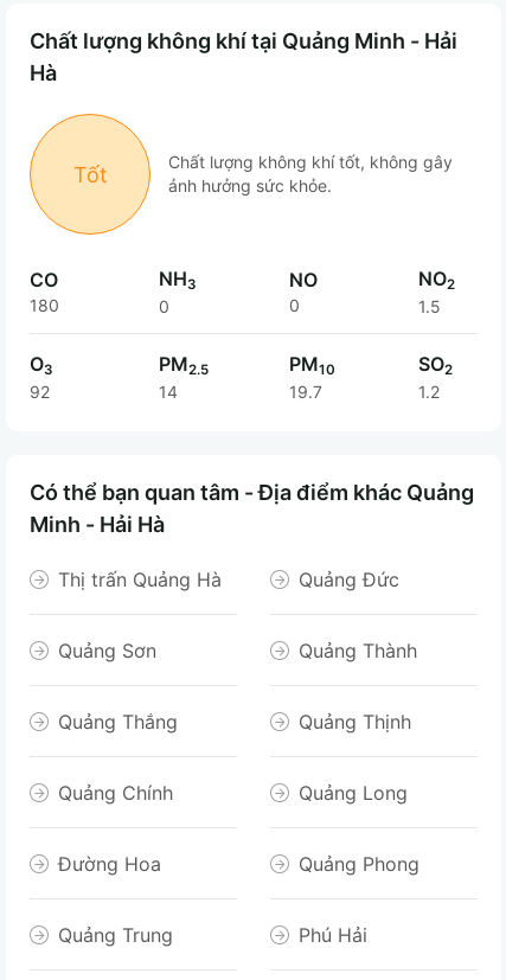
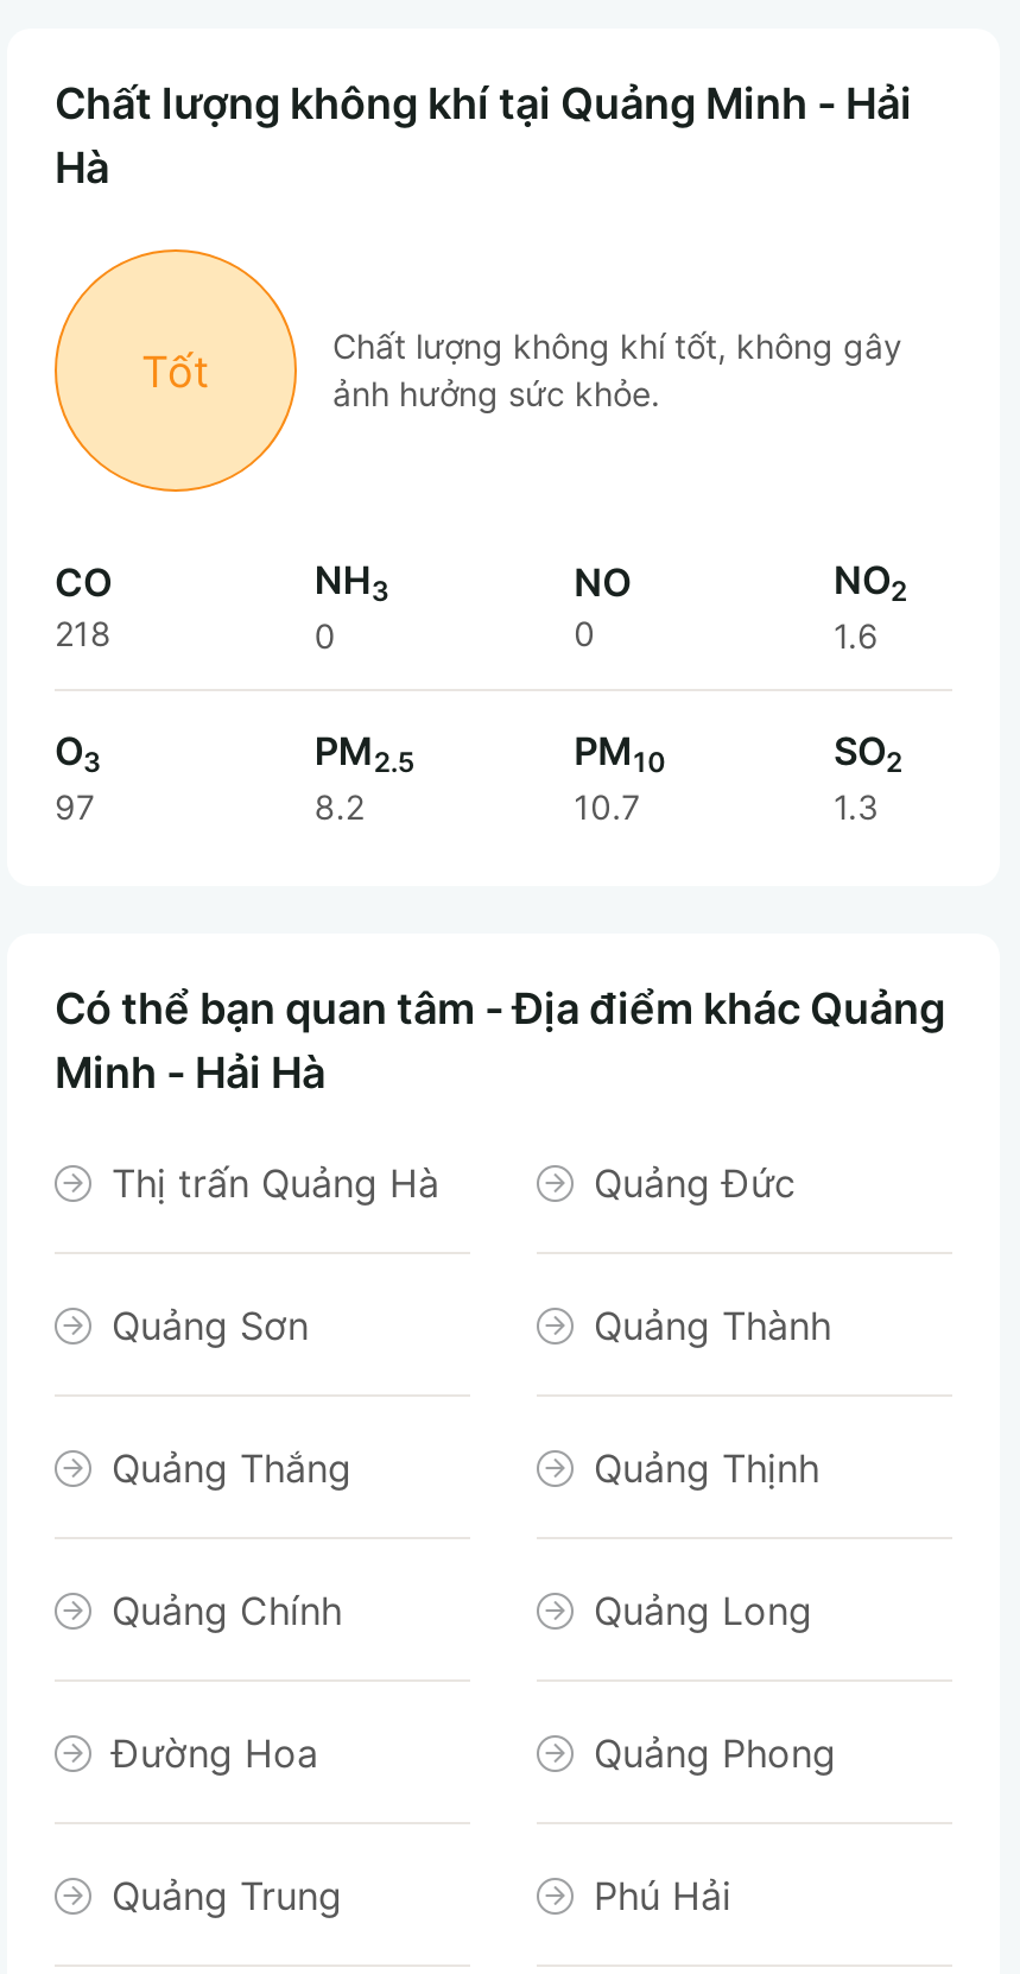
- 180
+ 218

- 1.5
+ 1.6

- 92
+ 97

- 14
+ 8.2

- 19.7
+ 10.7

- 1.2
+ 1.3
